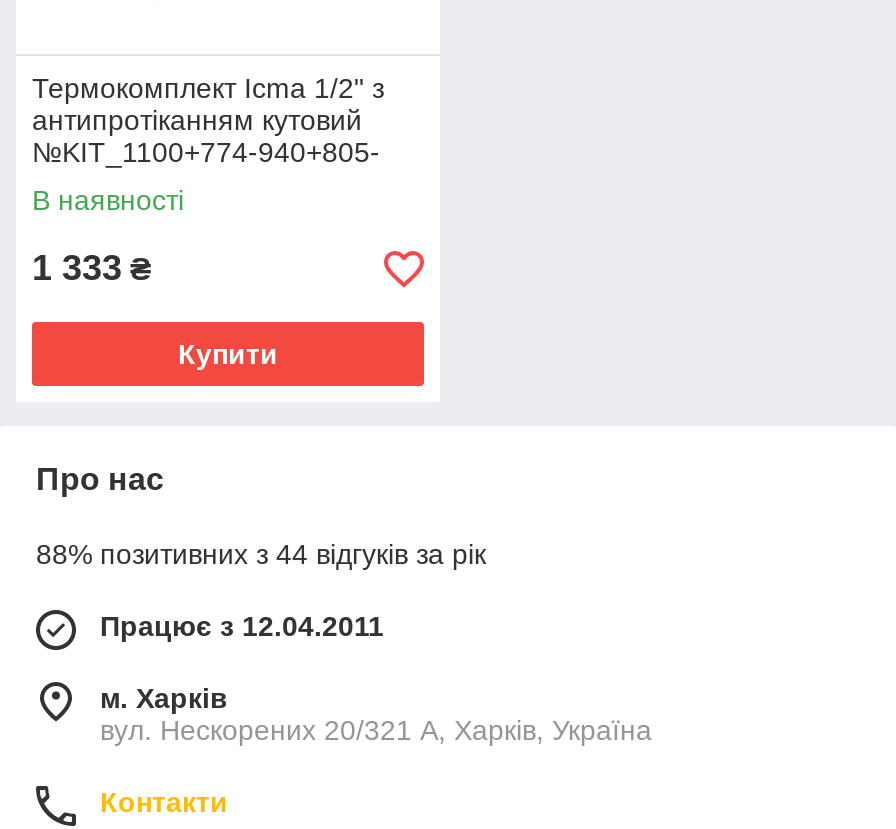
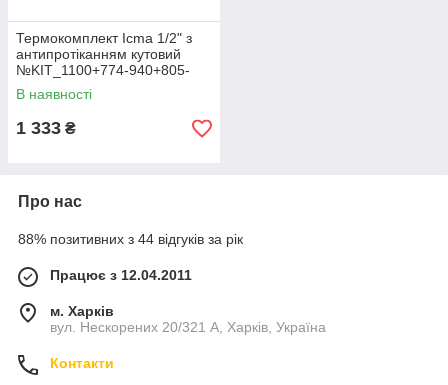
- Купити
